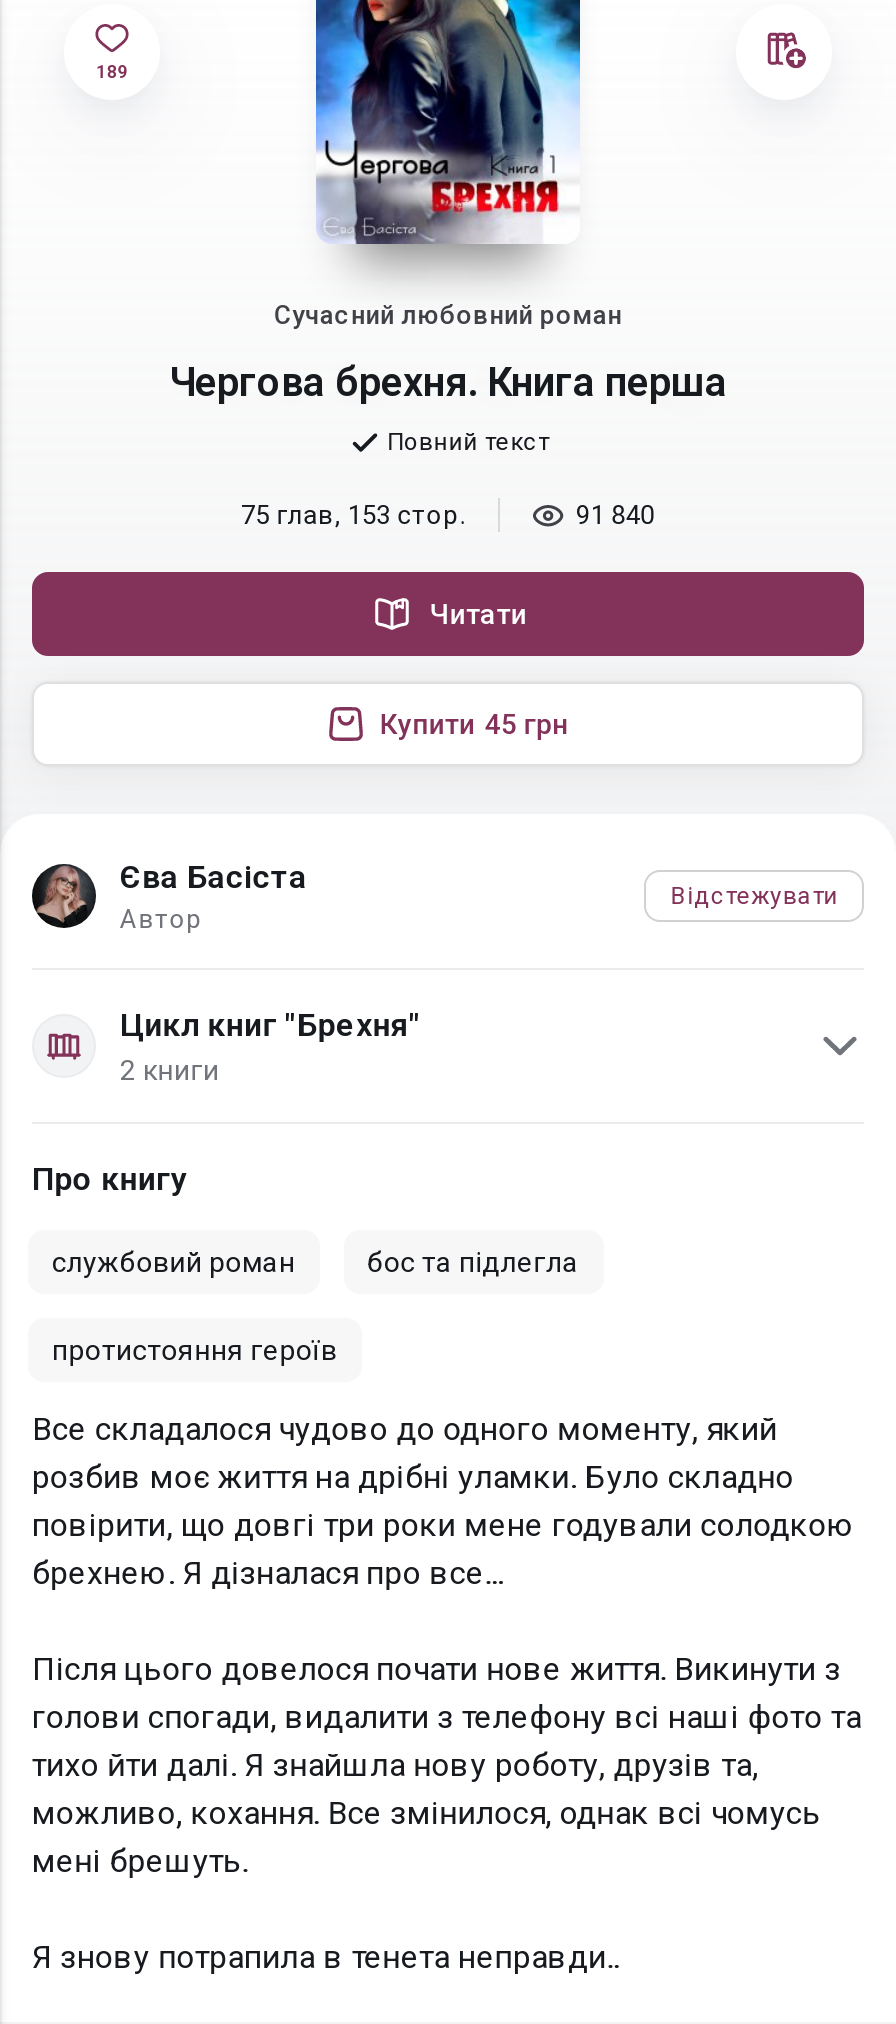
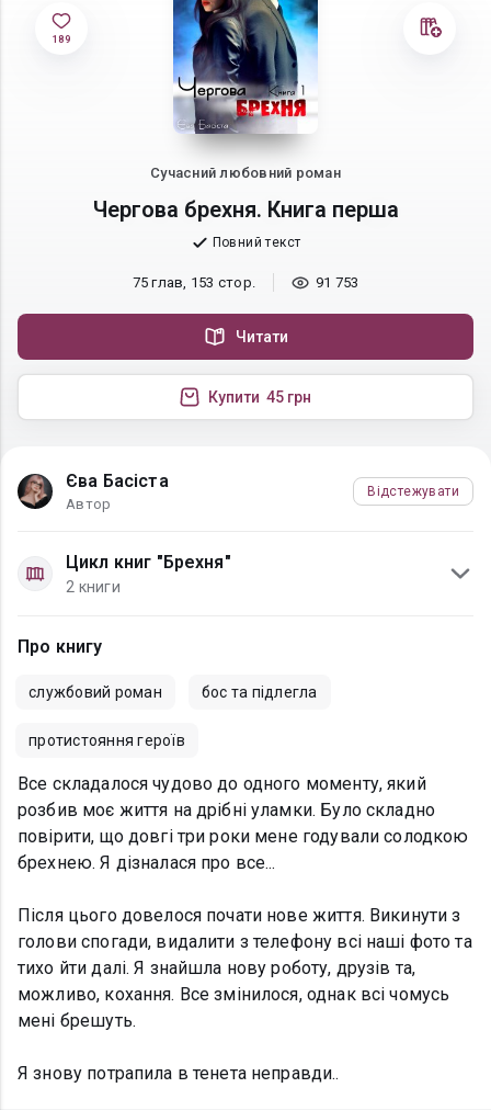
- 91 840
+ 91 753
